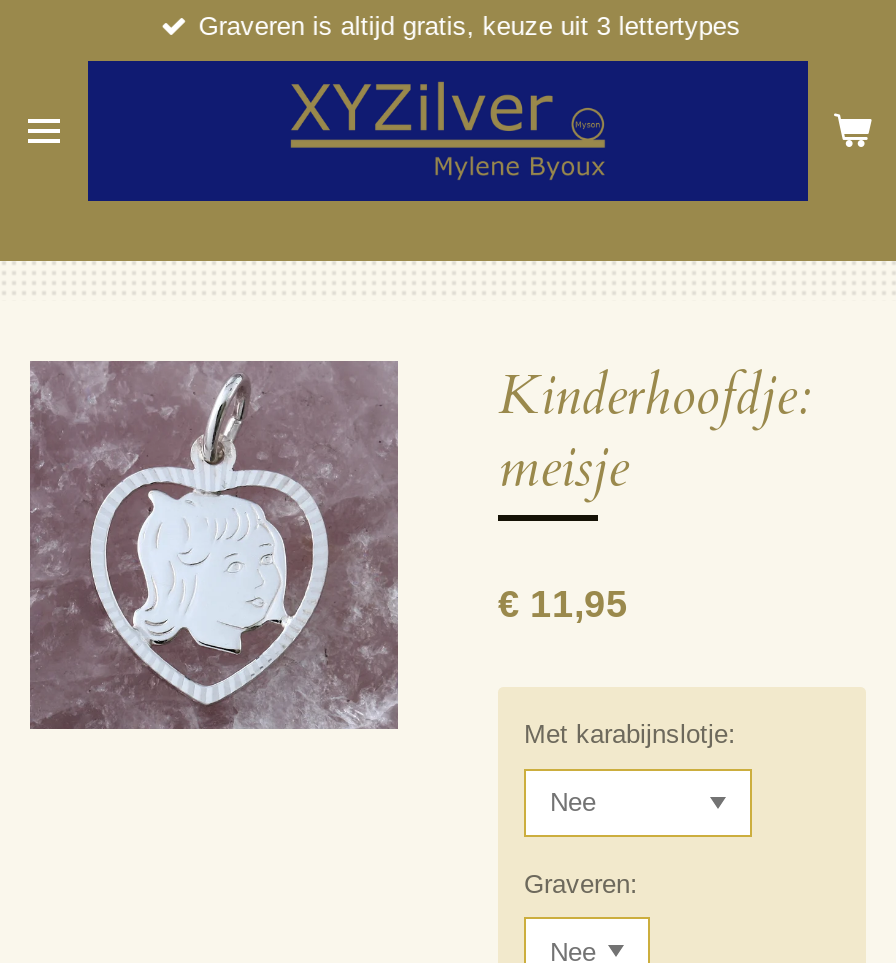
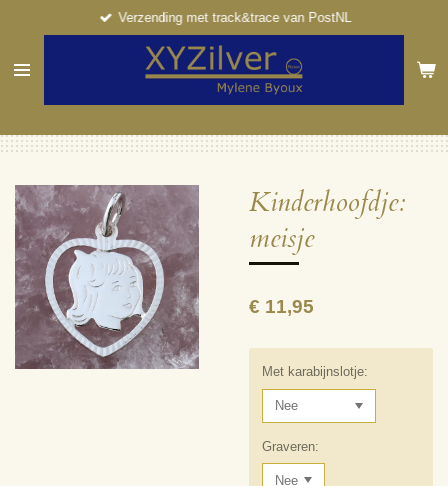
- Graveren is altijd gratis, keuze uit 3 lettertypes
+ Verzending met track&trace van PostNL
